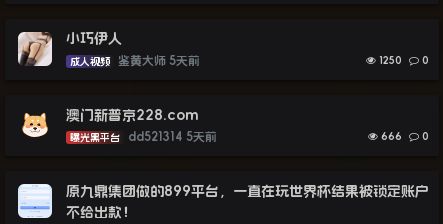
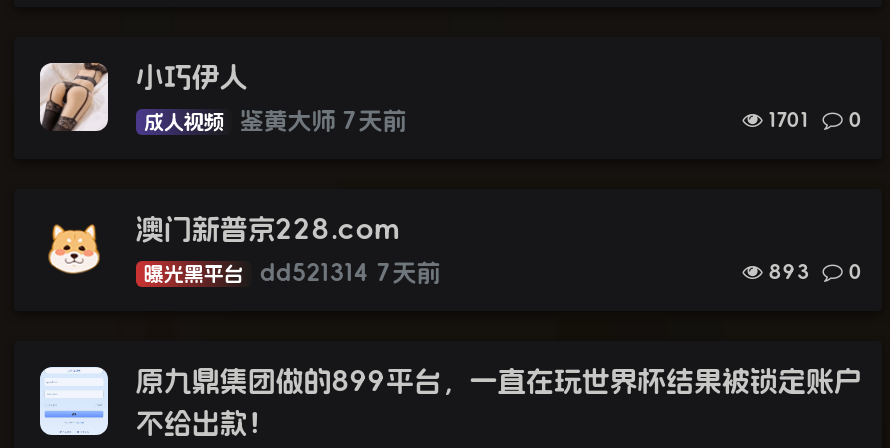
- 鉴黄大师 5天前
+ 鉴黄大师 7天前

- 1250 0
+ 1701 0

- 曝光黑平台 dd521314 5天前
+ 曝光黑平台 dd521314 7天前

- 666 0
+ 893 0
